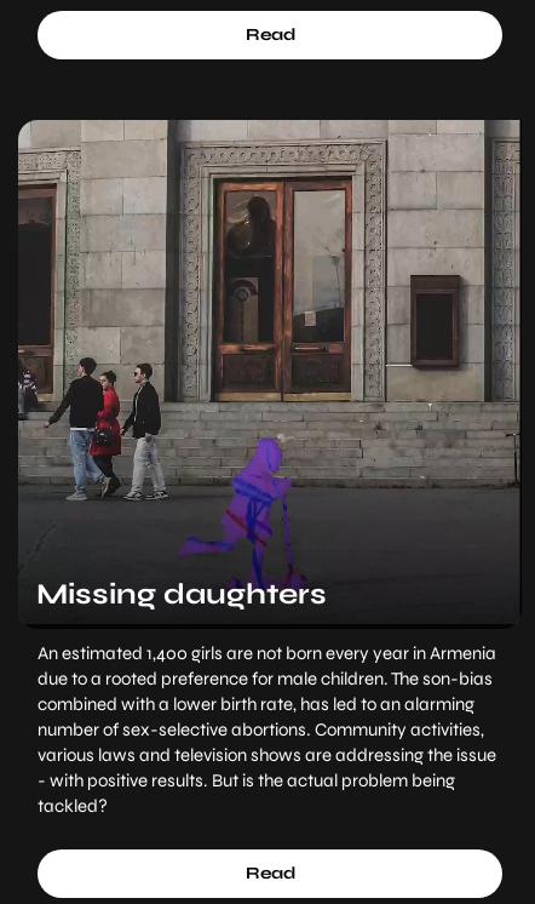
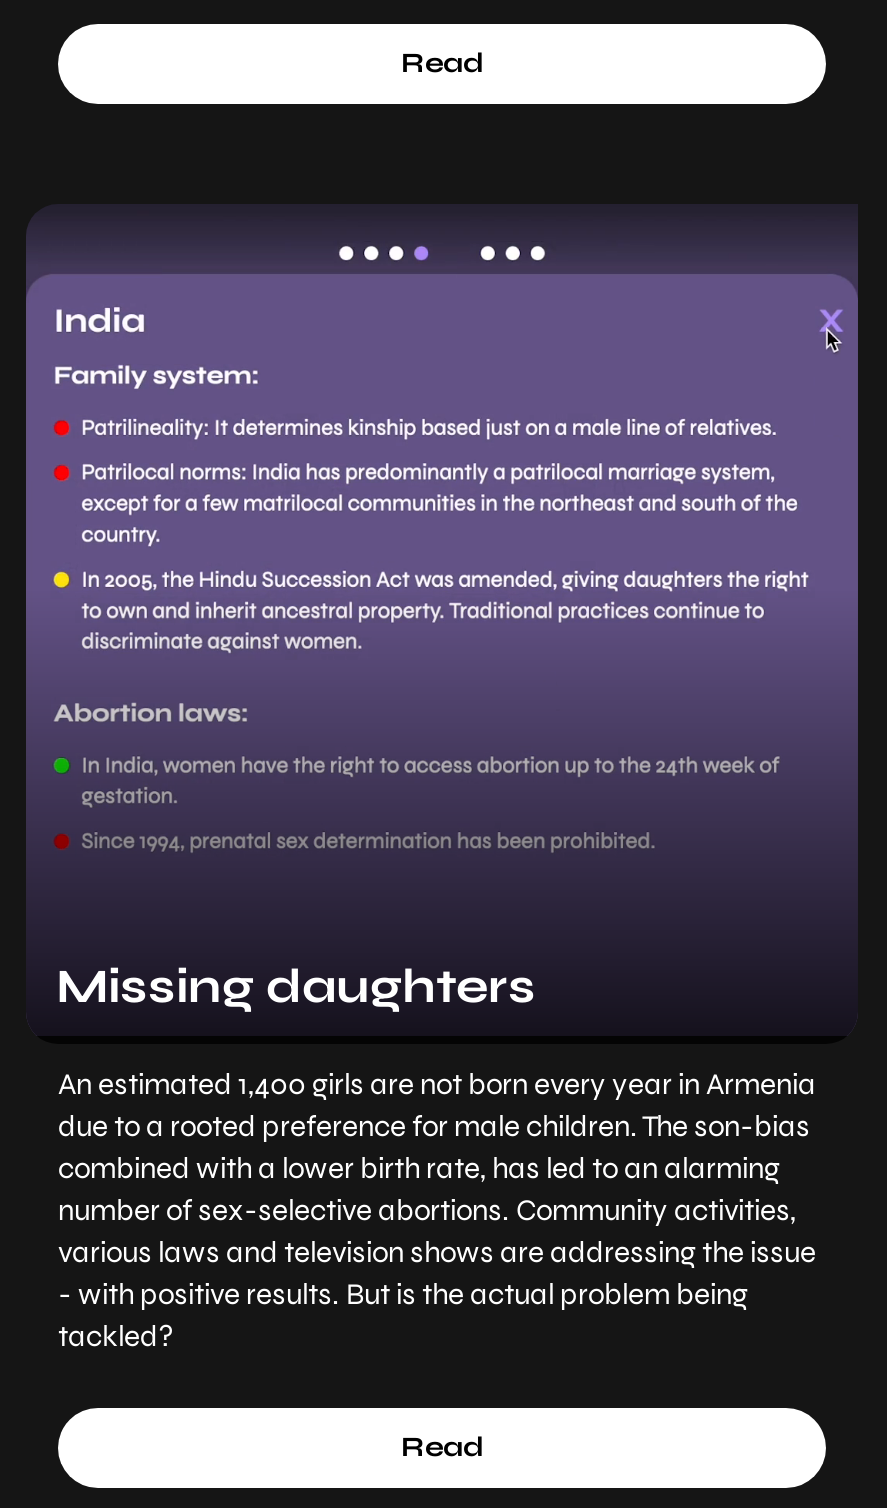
- [image]
+ [image]
